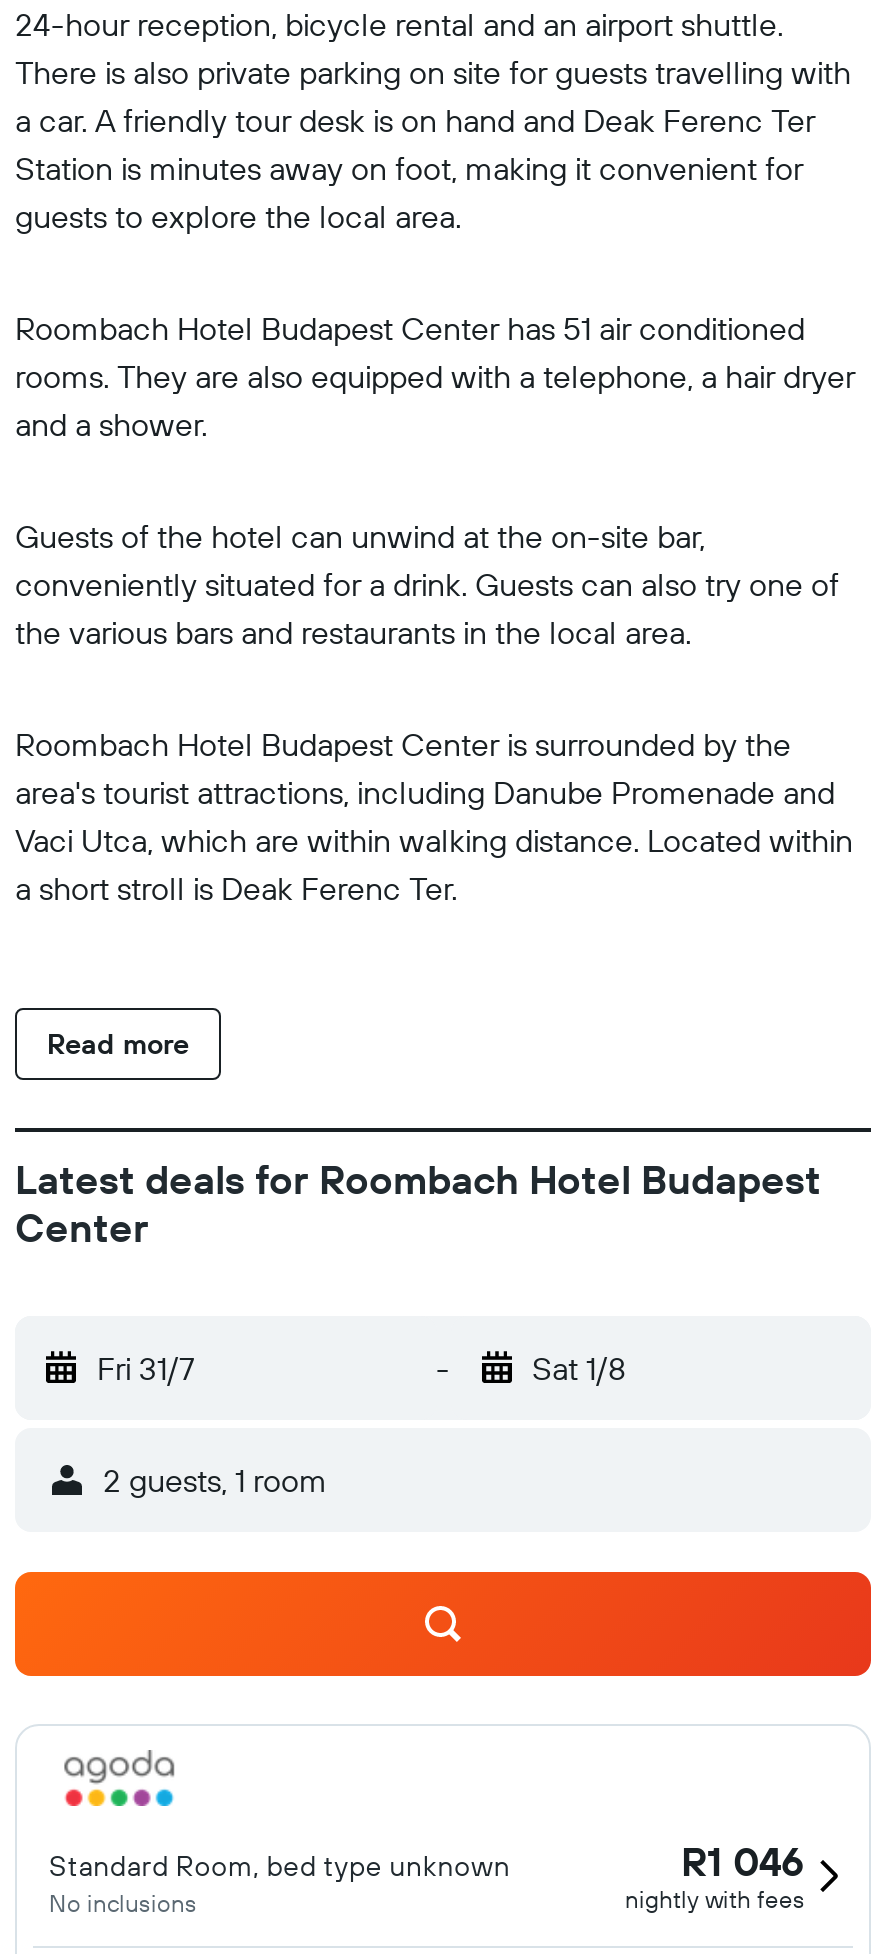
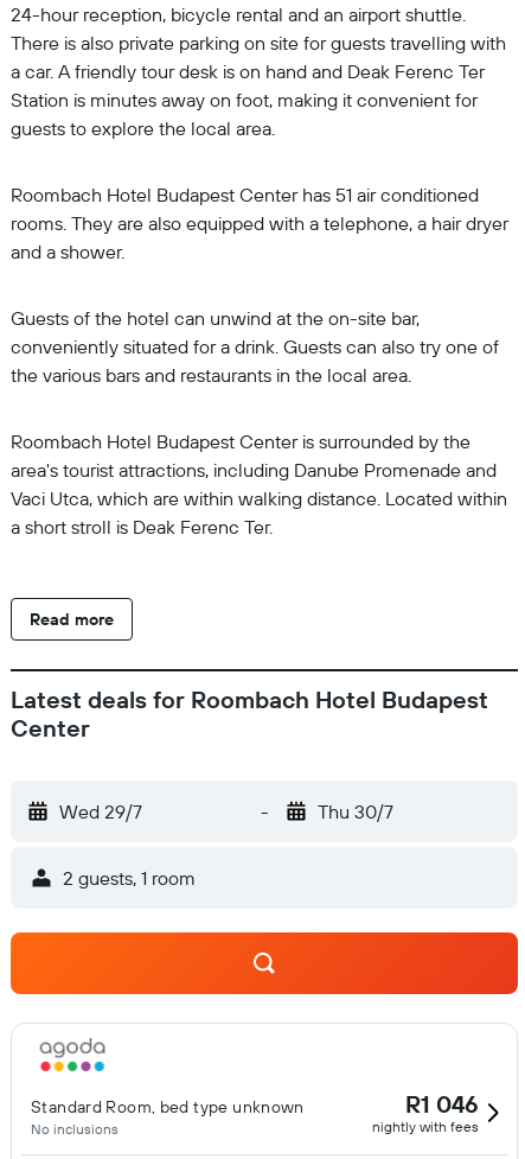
- Fri 31/7
+ Wed 29/7

- Sat 1/8
+ Thu 30/7
